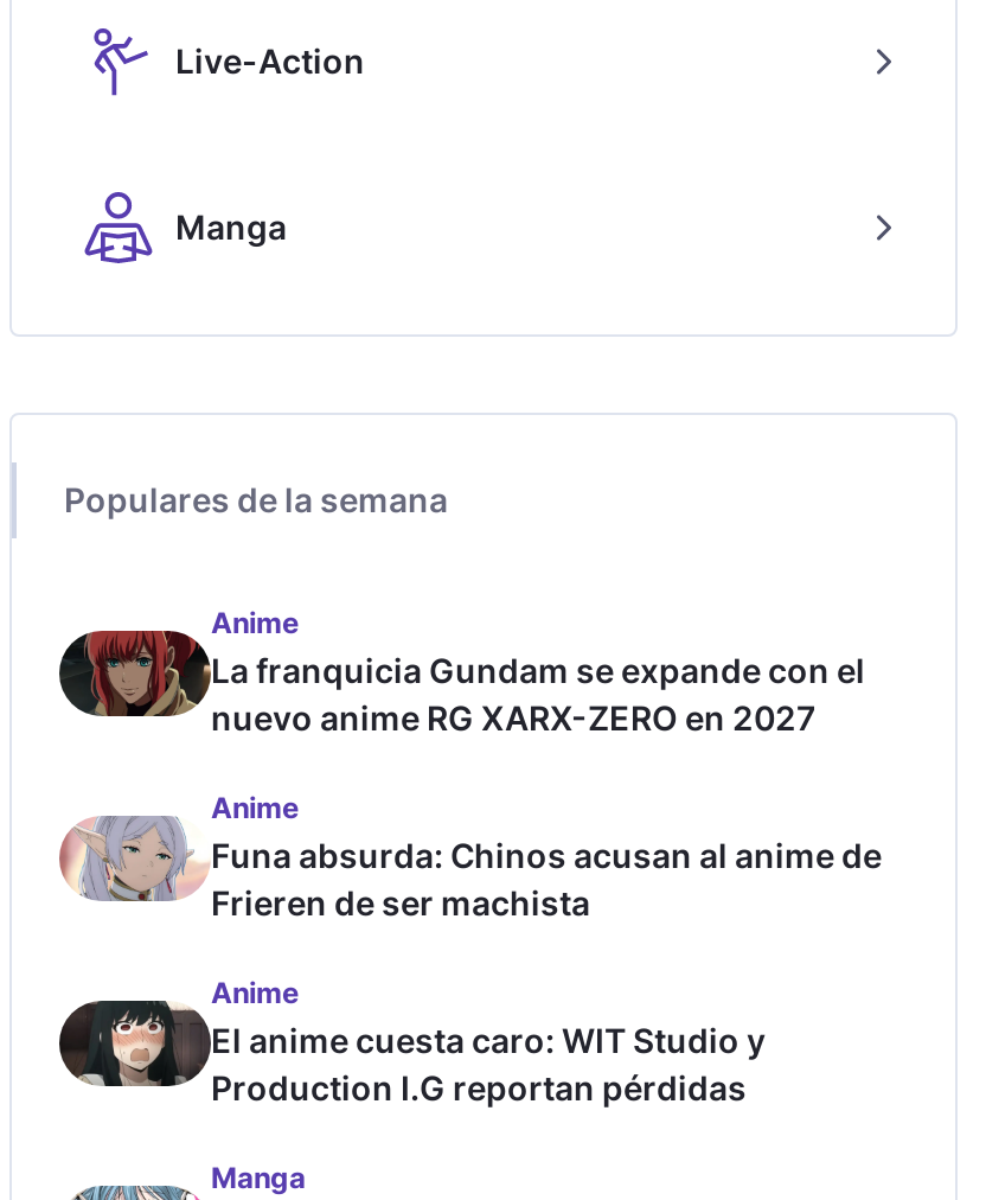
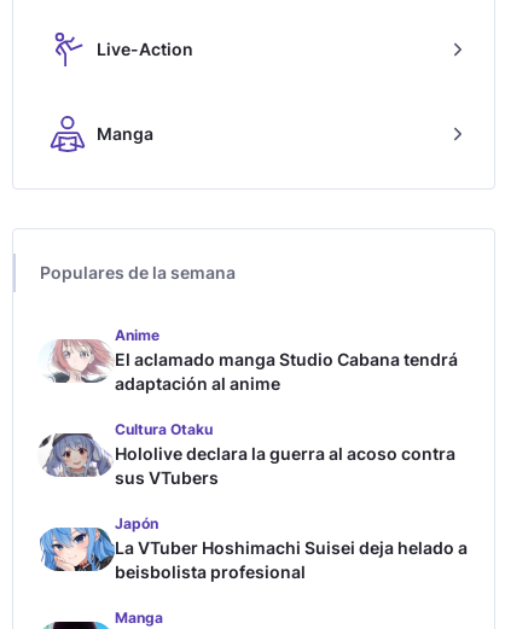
- [image]
- La franquicia Gundam se expande con el
- nuevo anime RG XARX-ZERO en 2027
+ [image]
+ El aclamado manga Studio Cabana tendrá
+ adaptación al anime

- [image]
- Anime
- Funa absurda: Chinos acusan al anime de
- Frieren de ser machista
+ [image]
+ Cultura Otaku
+ Hololive declara la guerra al acoso contra
+ sus VTubers

- [image]
- Anime
- El anime cuesta caro: WIT Studio y
- Production I.G reportan pérdidas
+ [image]
+ Japón
+ La VTuber Hoshimachi Suisei deja helado a
+ beisbolista profesional
